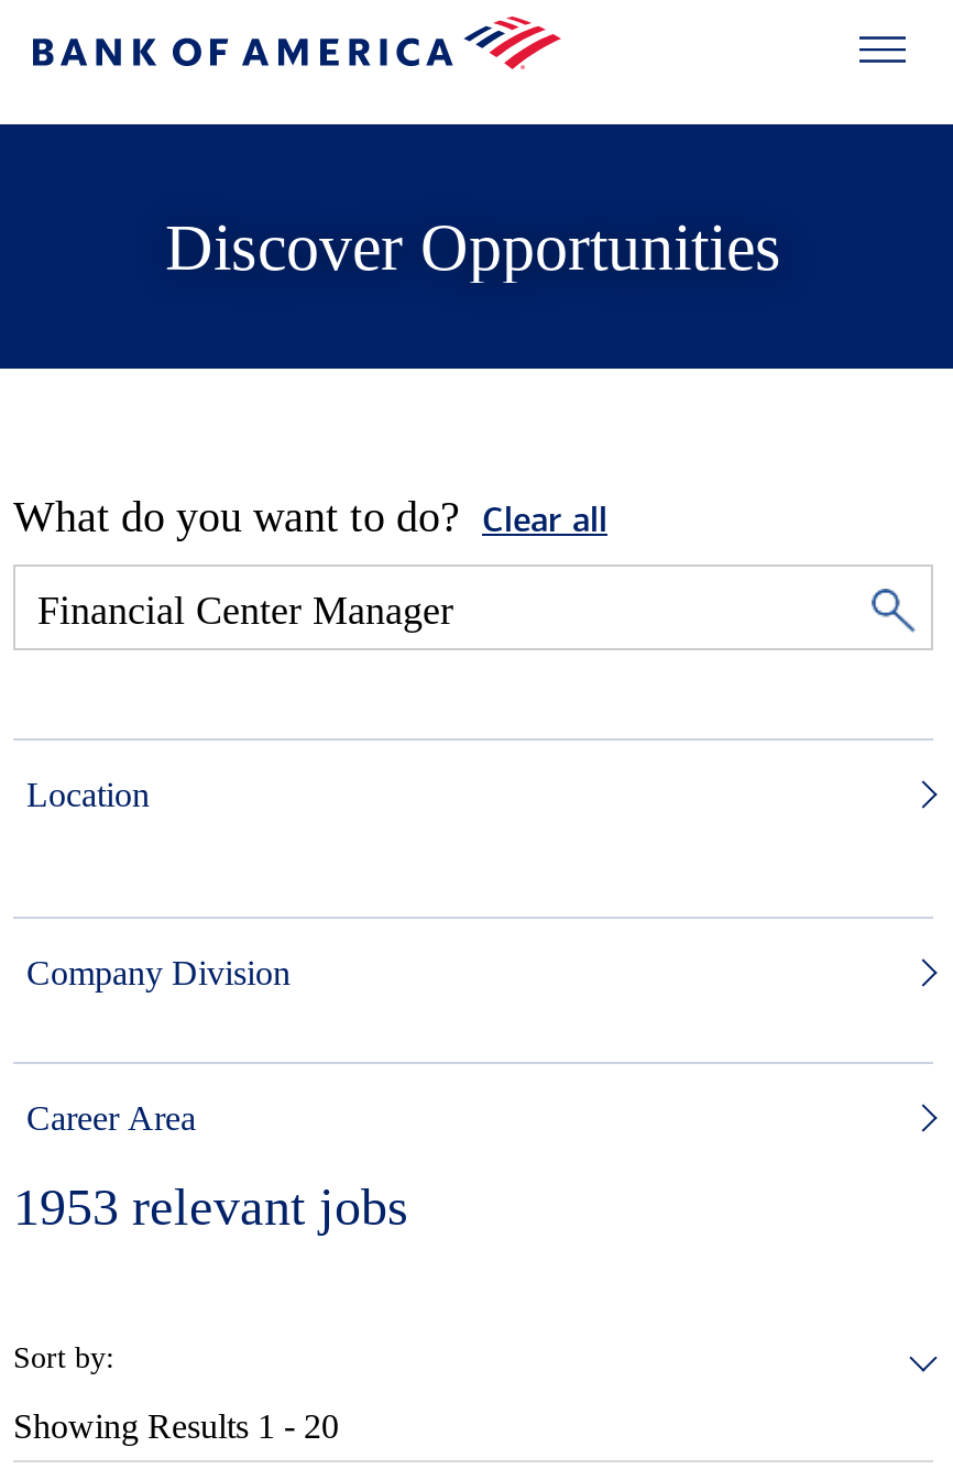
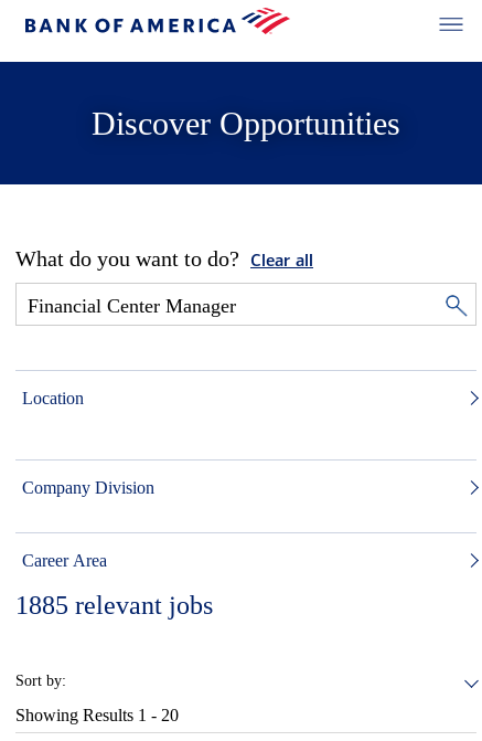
- 1953 relevant jobs
+ 1885 relevant jobs
